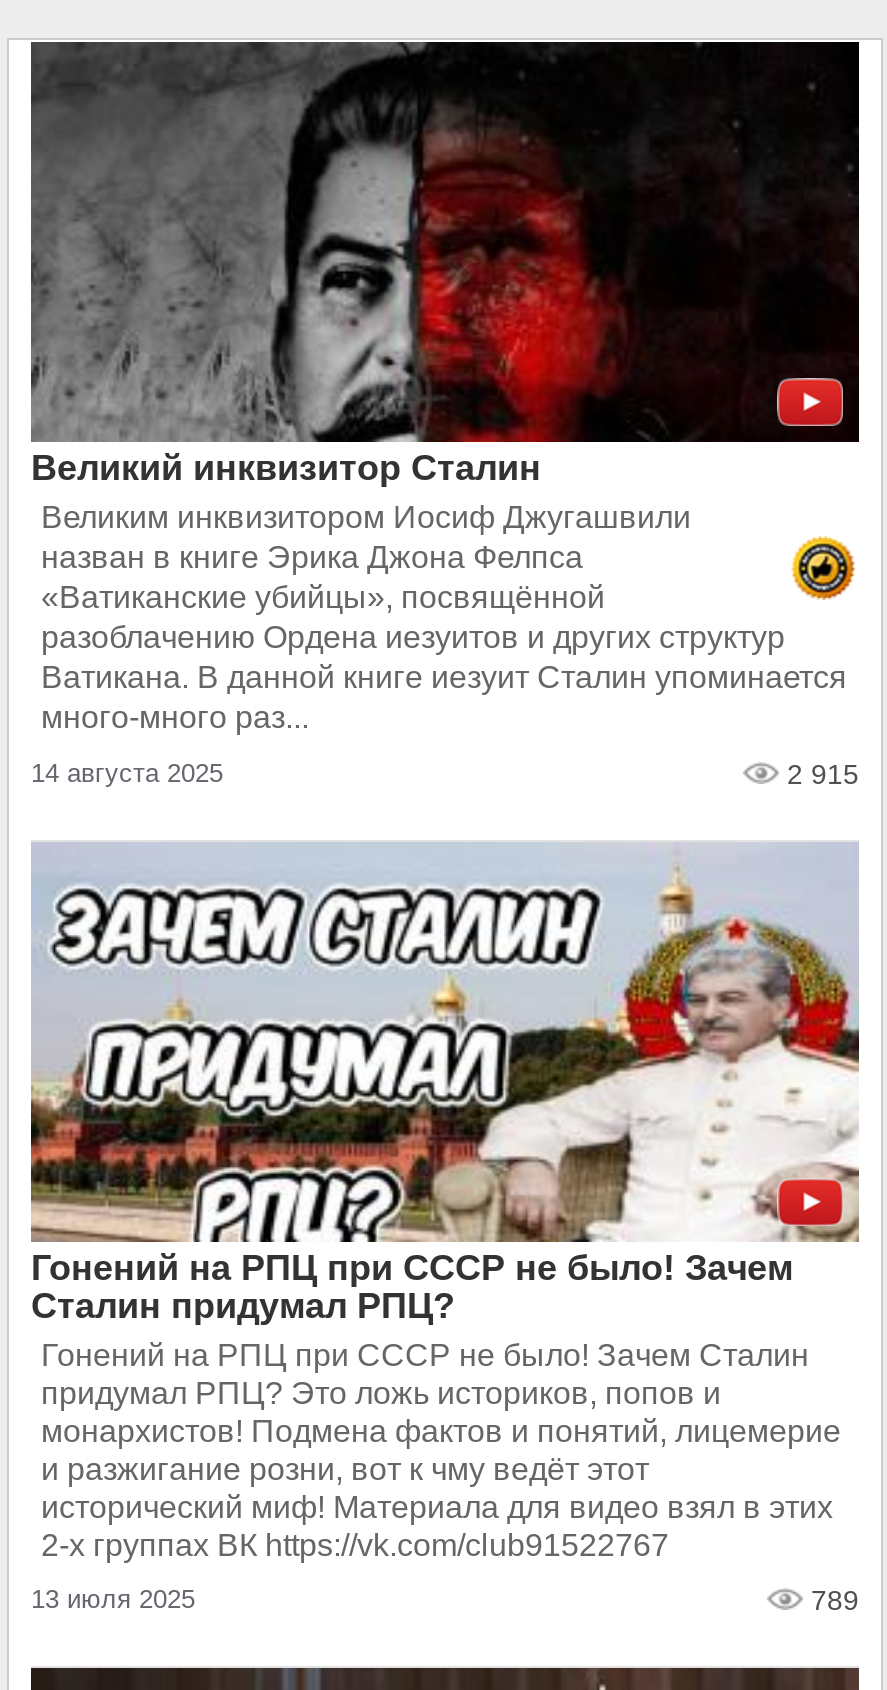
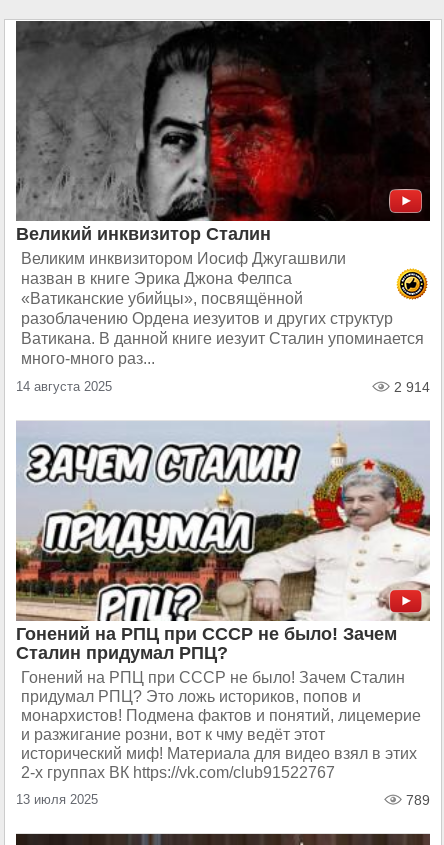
- 2 915
+ 2 914
